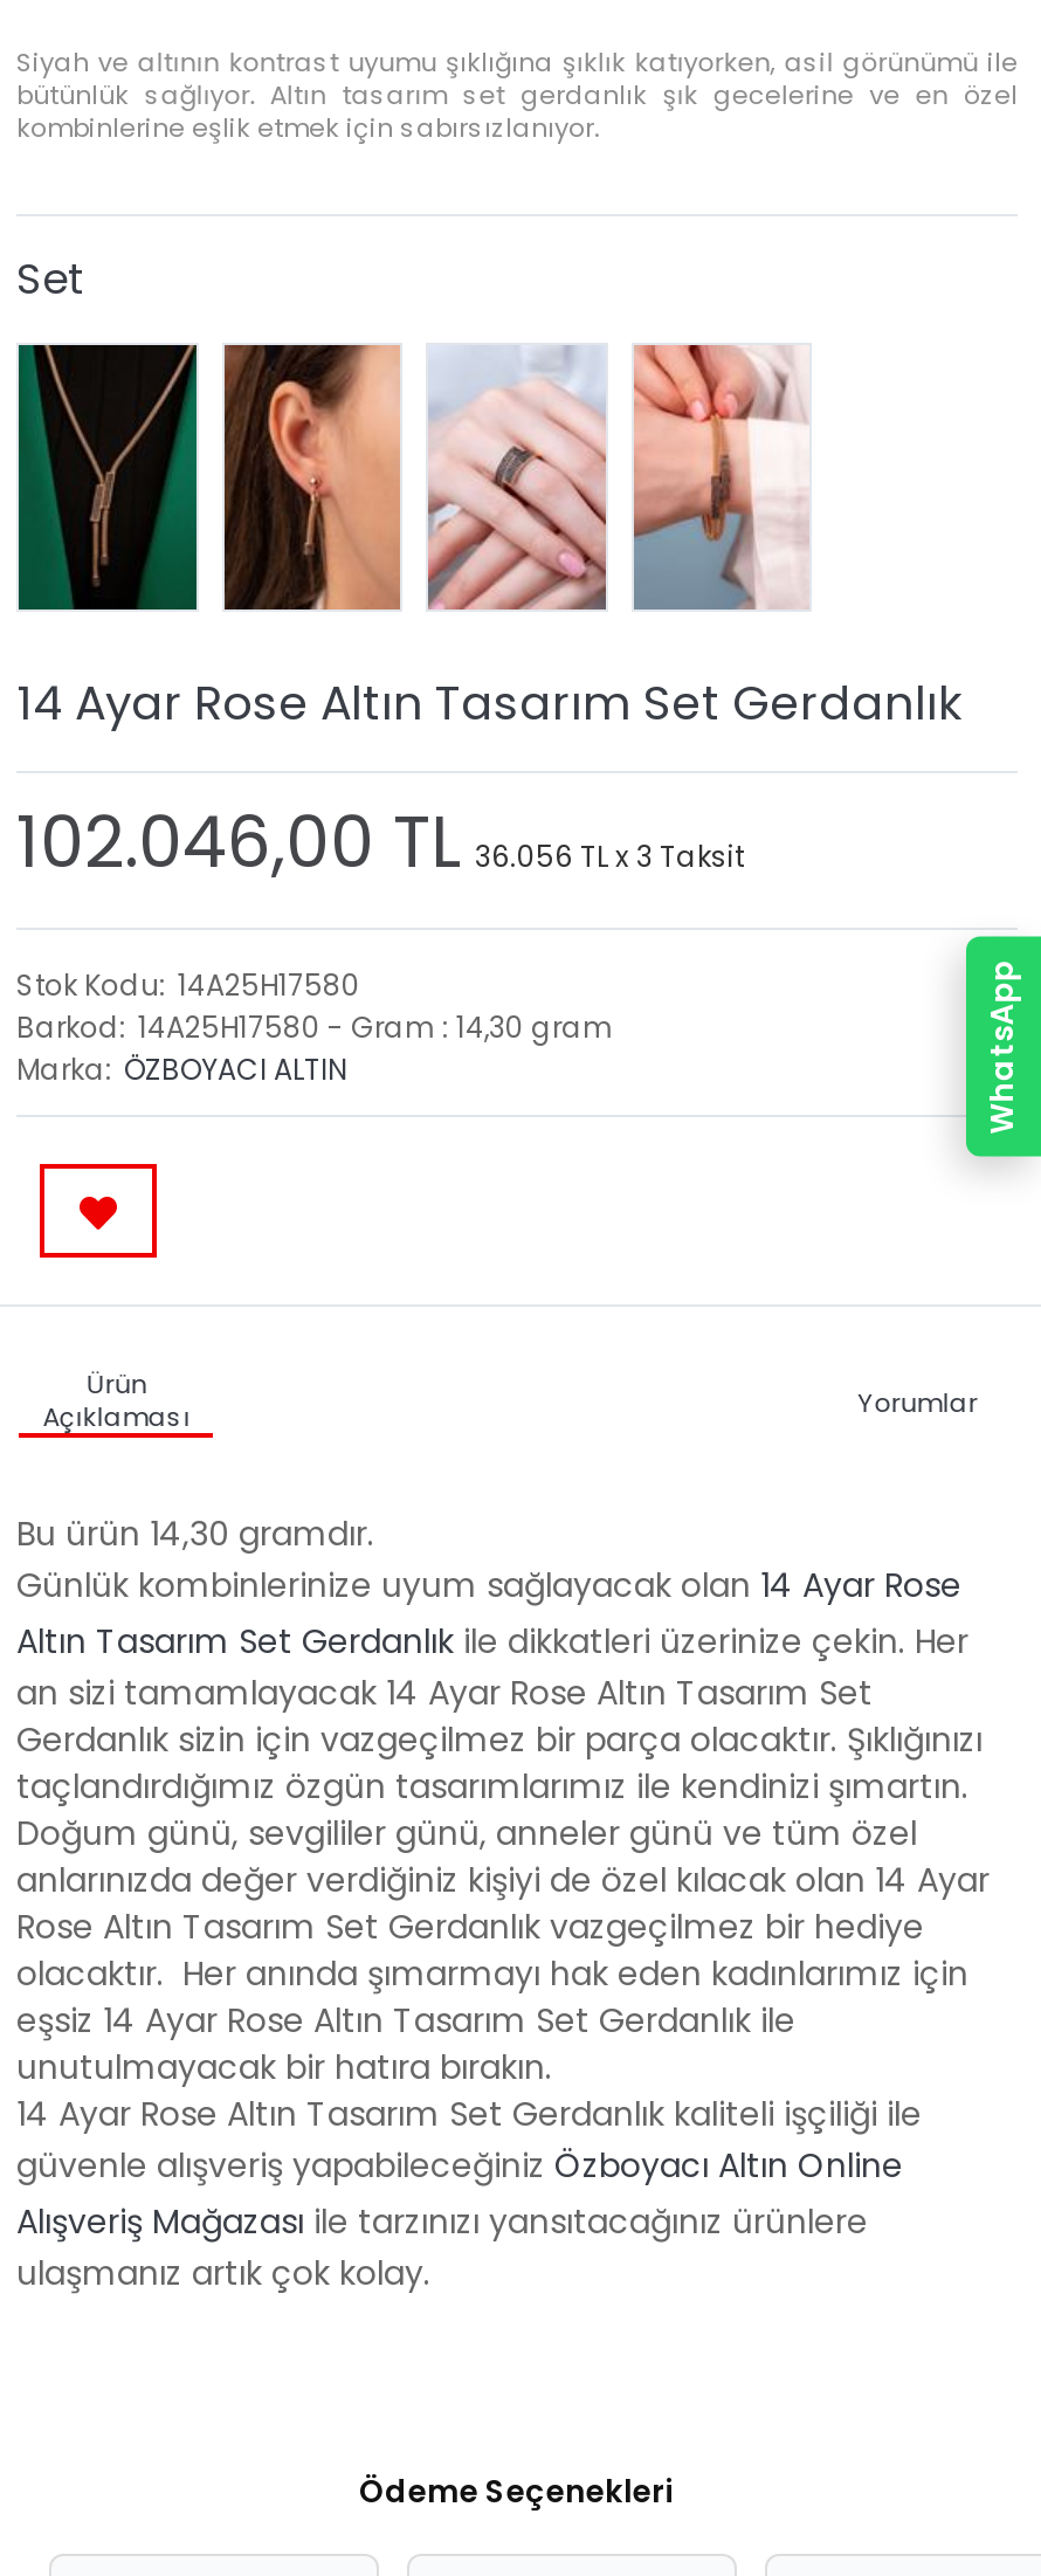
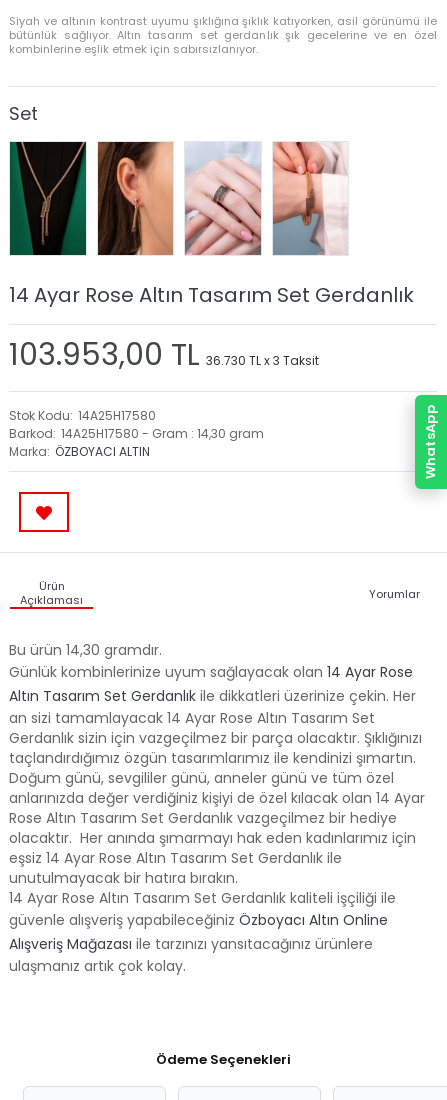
- 102.046,00 TL 36.056 TL x 3 Taksit
+ 103.953,00 TL 36.730 TL x 3 Taksit
